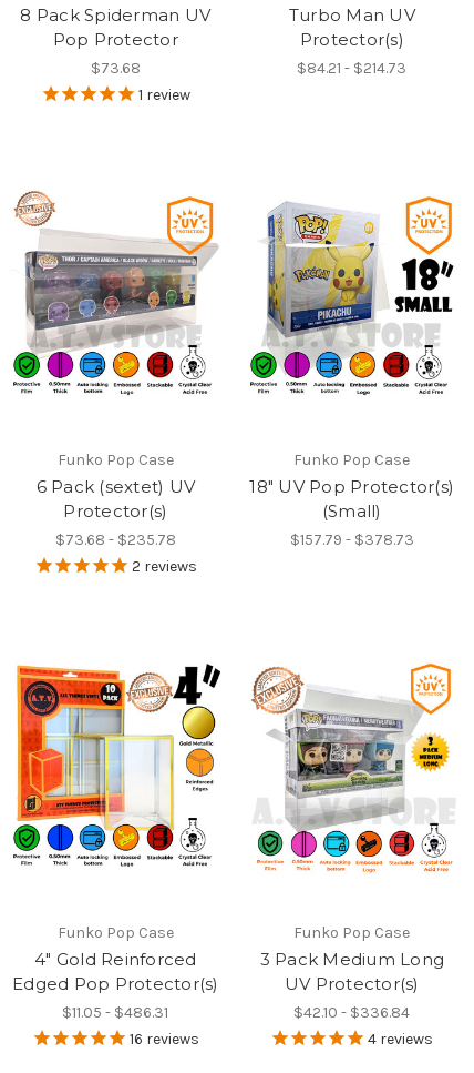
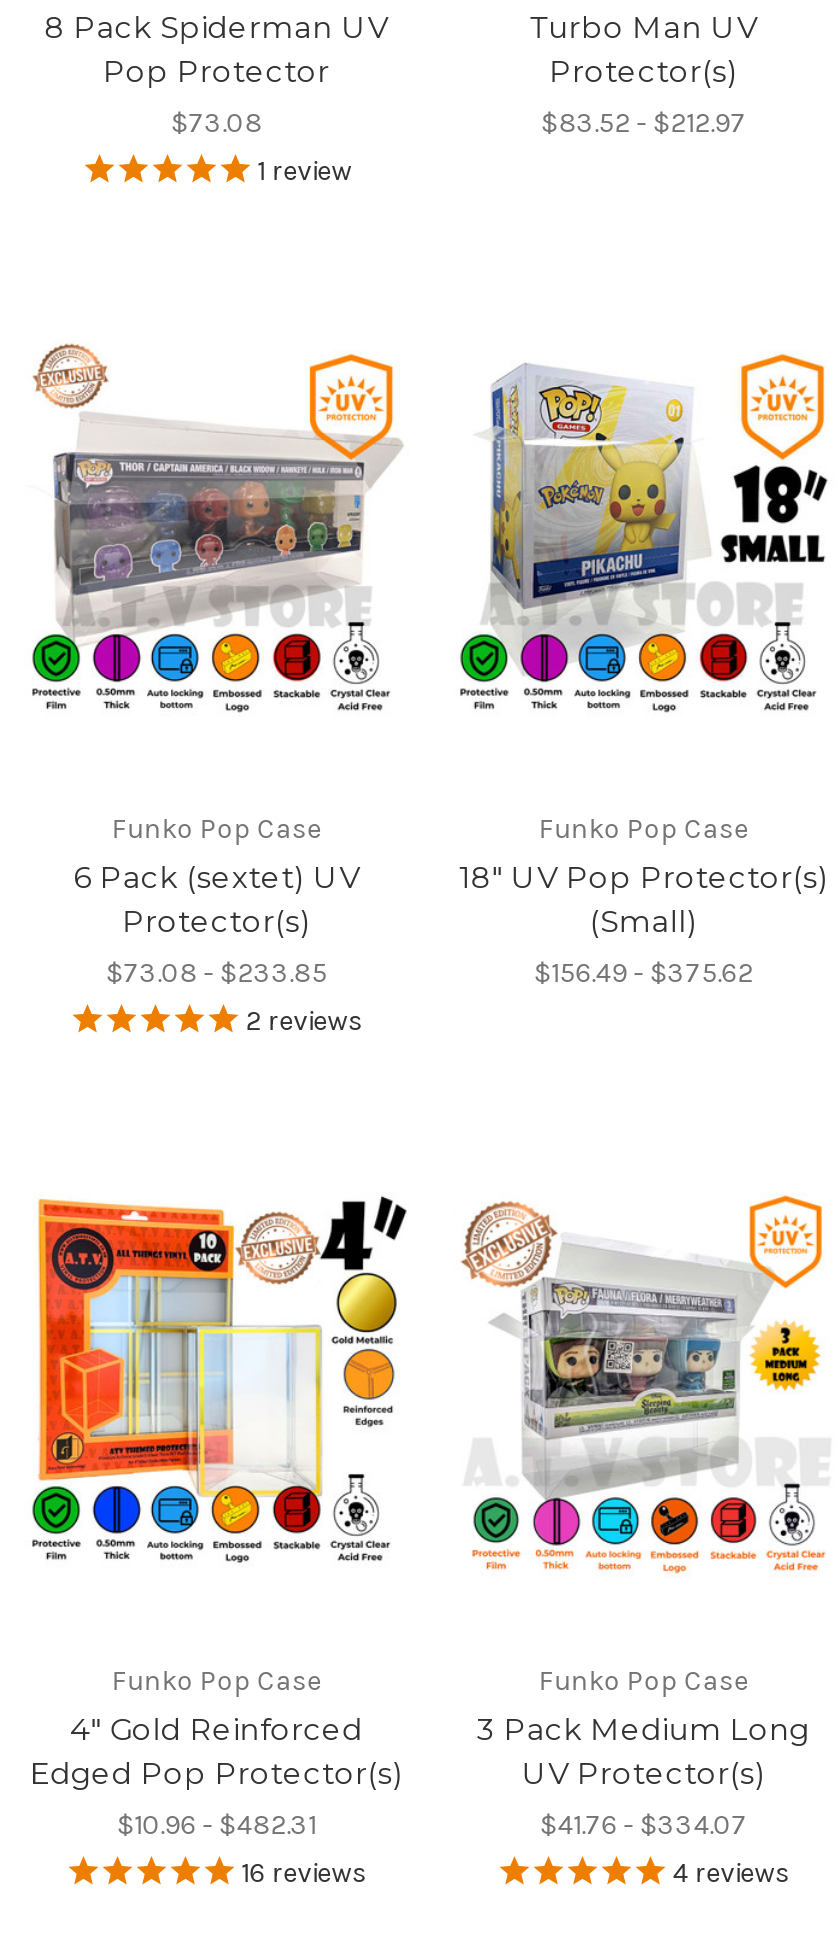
- $73.68
+ $73.08

- $84.21 - $214.73
+ $83.52 - $212.97

- $73.68 - $235.78
+ $73.08 - $233.85

- $157.79 - $378.73
+ $156.49 - $375.62

- $11.05 - $486.31
+ $10.96 - $482.31

- $42.10 - $336.84
+ $41.76 - $334.07
